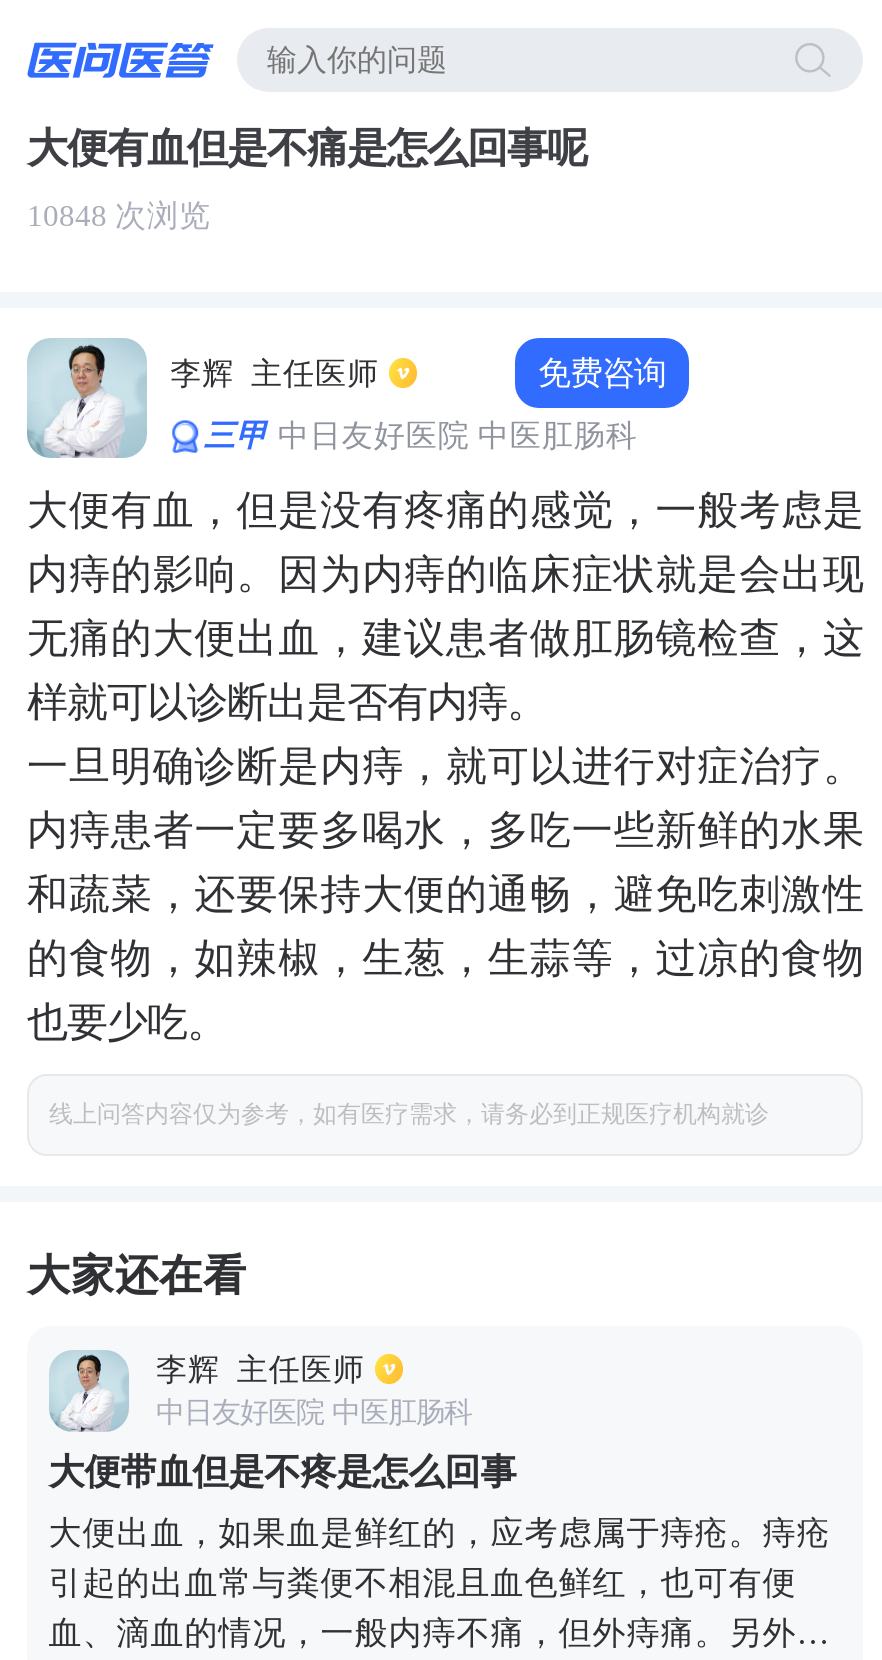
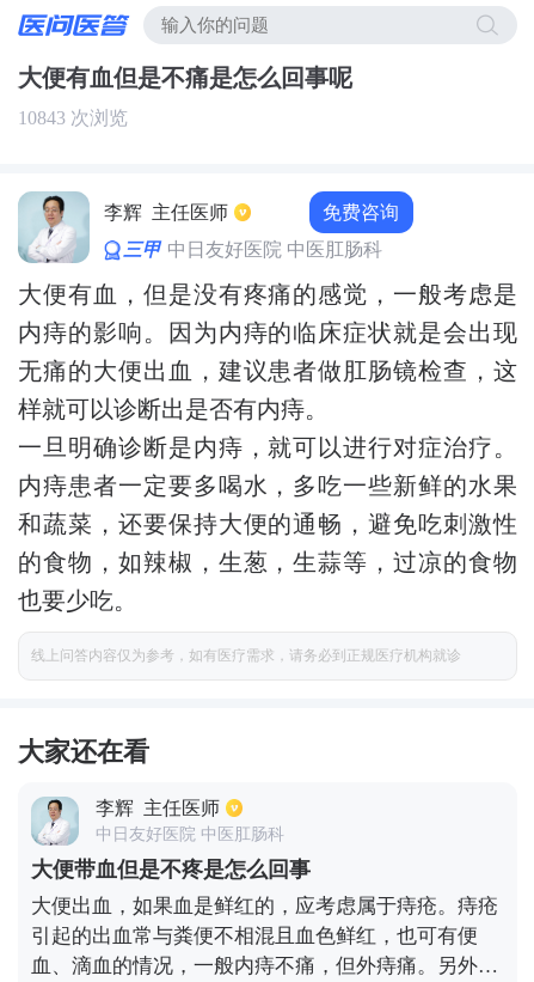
- 10848 次浏览
+ 10843 次浏览
